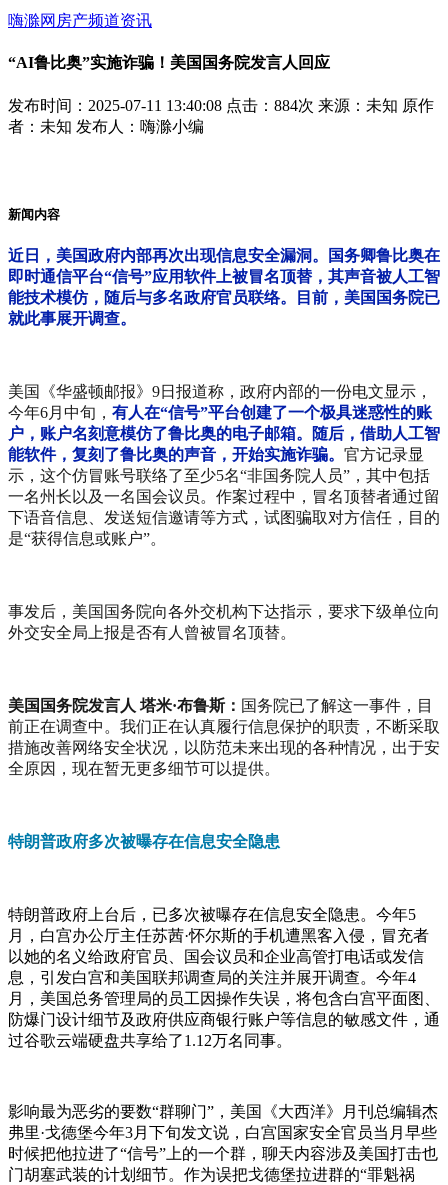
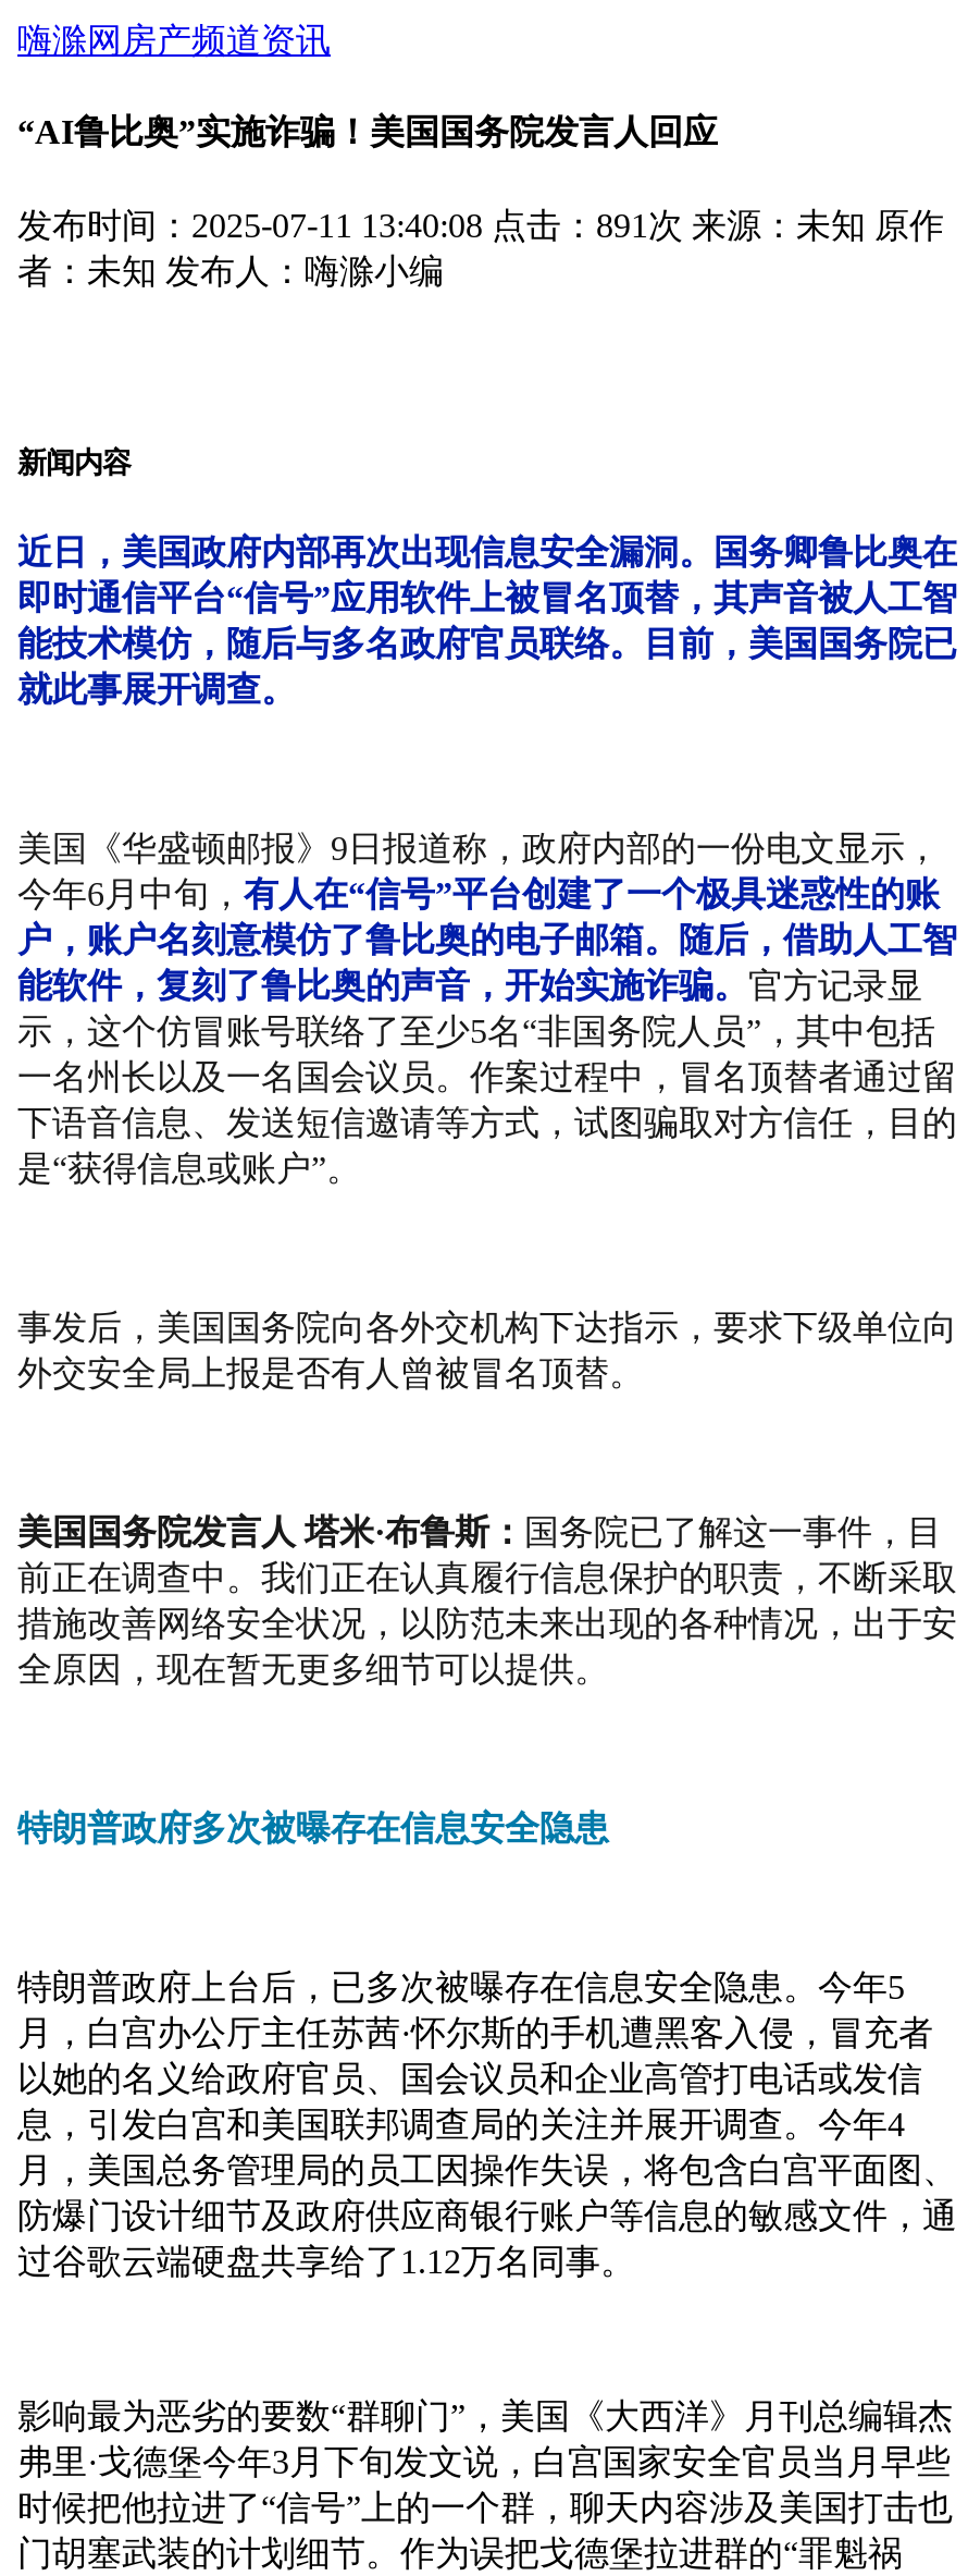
- 发布时间：2025-07-11 13:40:08 点击：884次 来源：未知 原作
+ 发布时间：2025-07-11 13:40:08 点击：891次 来源：未知 原作
